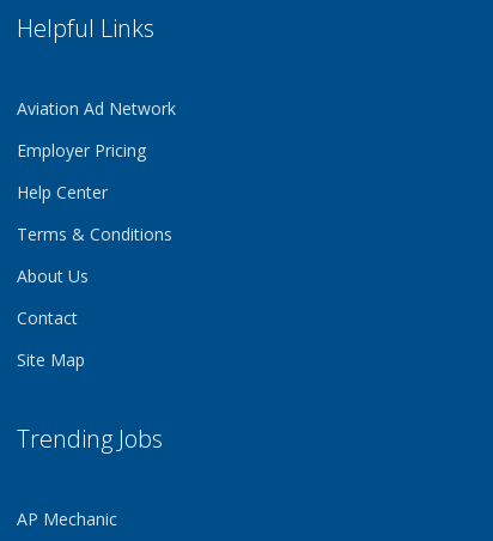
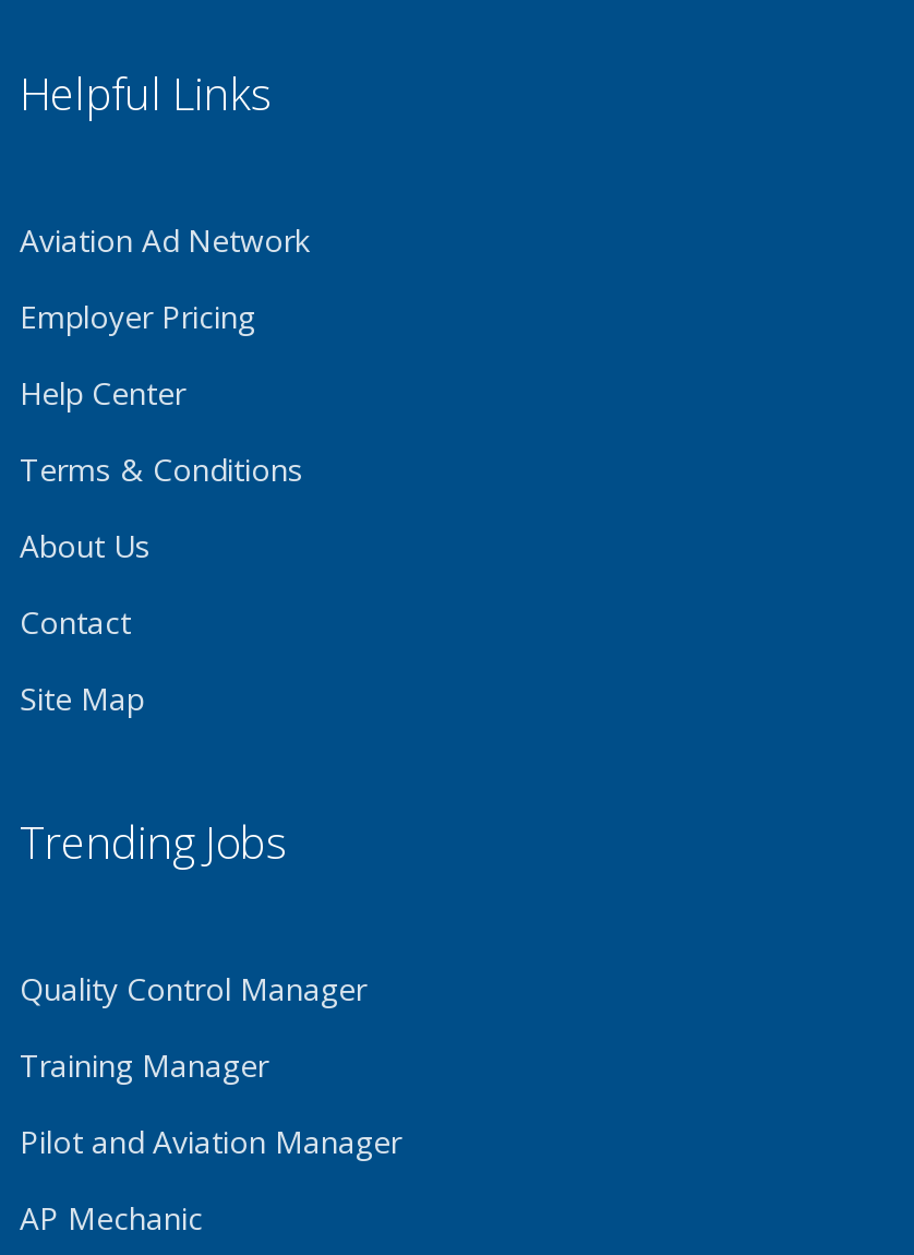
+ Quality Control Manager
+ Training Manager
+ Pilot and Aviation Manager
